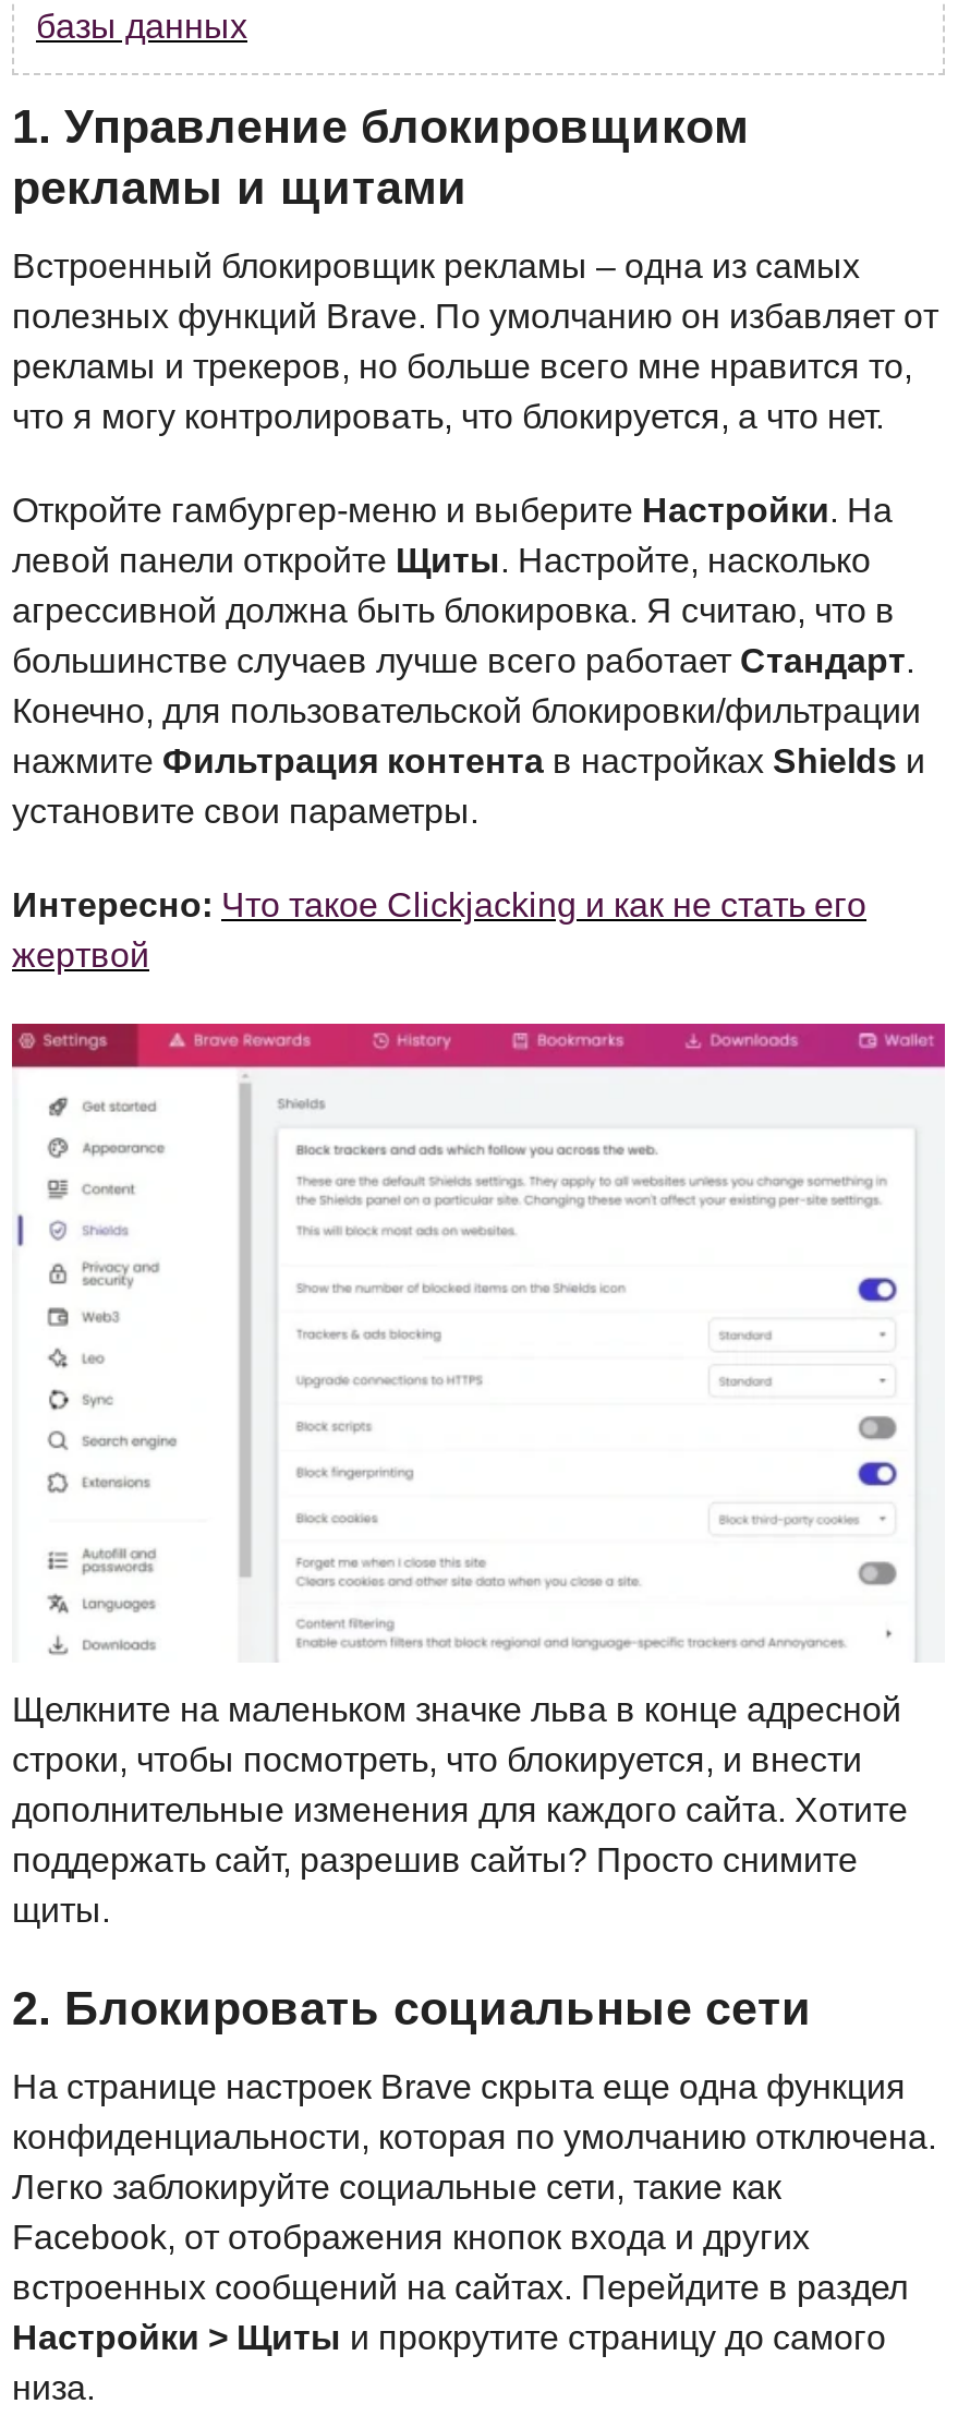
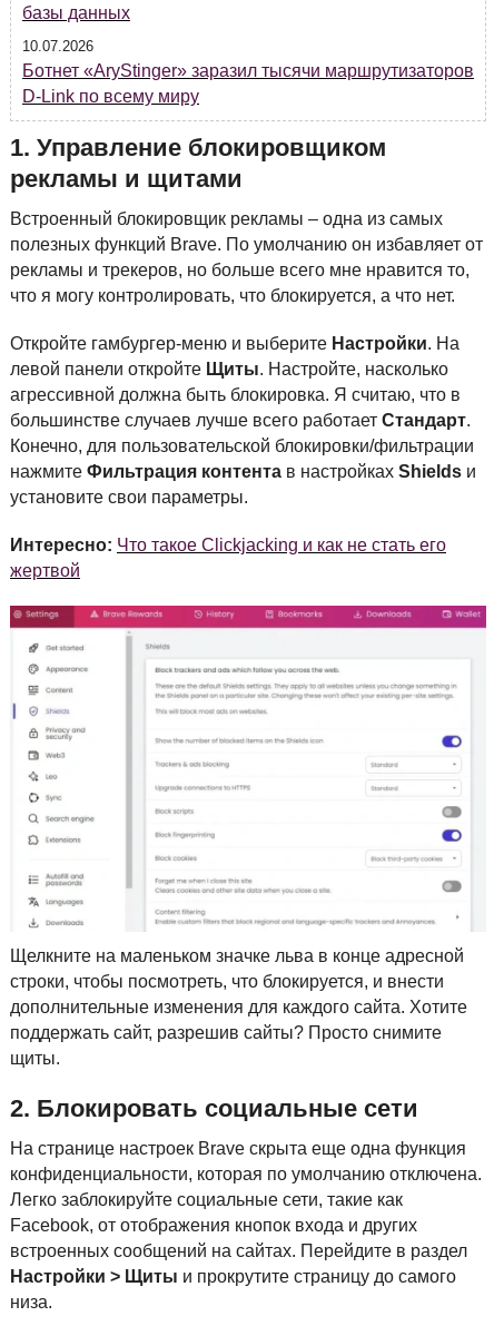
+ 10.07.2026
+ Ботнет «AryStinger» заразил тысячи маршрутизаторов
+ D-Link по всему миру
